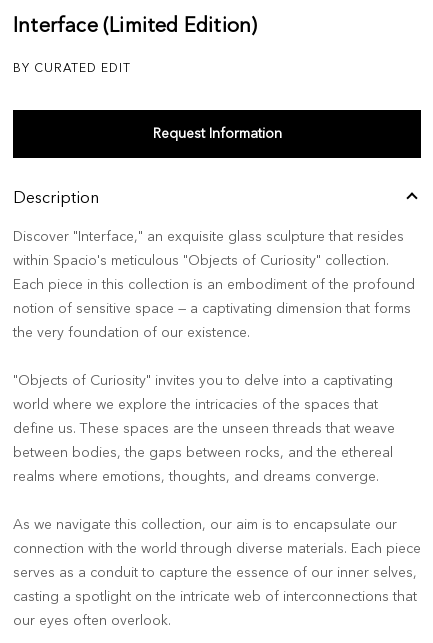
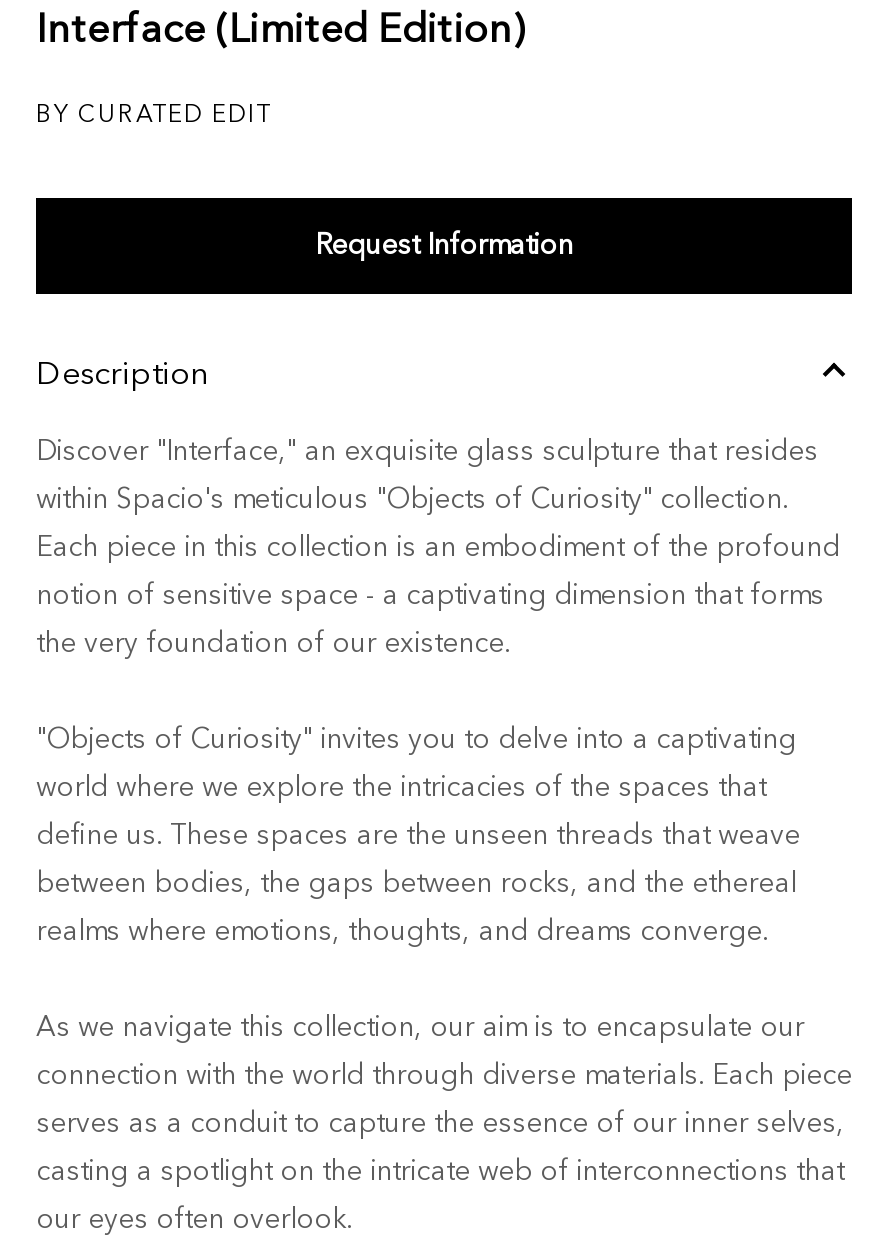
- notion of sensitive space — a captivating dimension that forms
+ notion of sensitive space - a captivating dimension that forms
